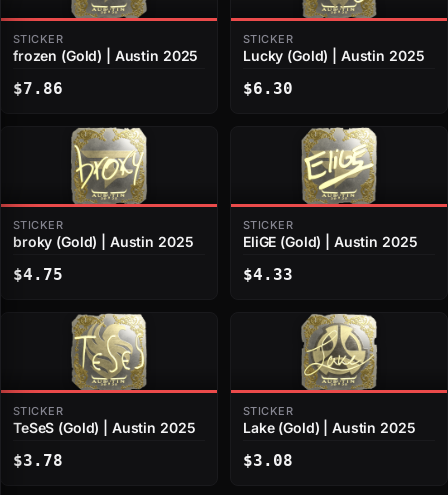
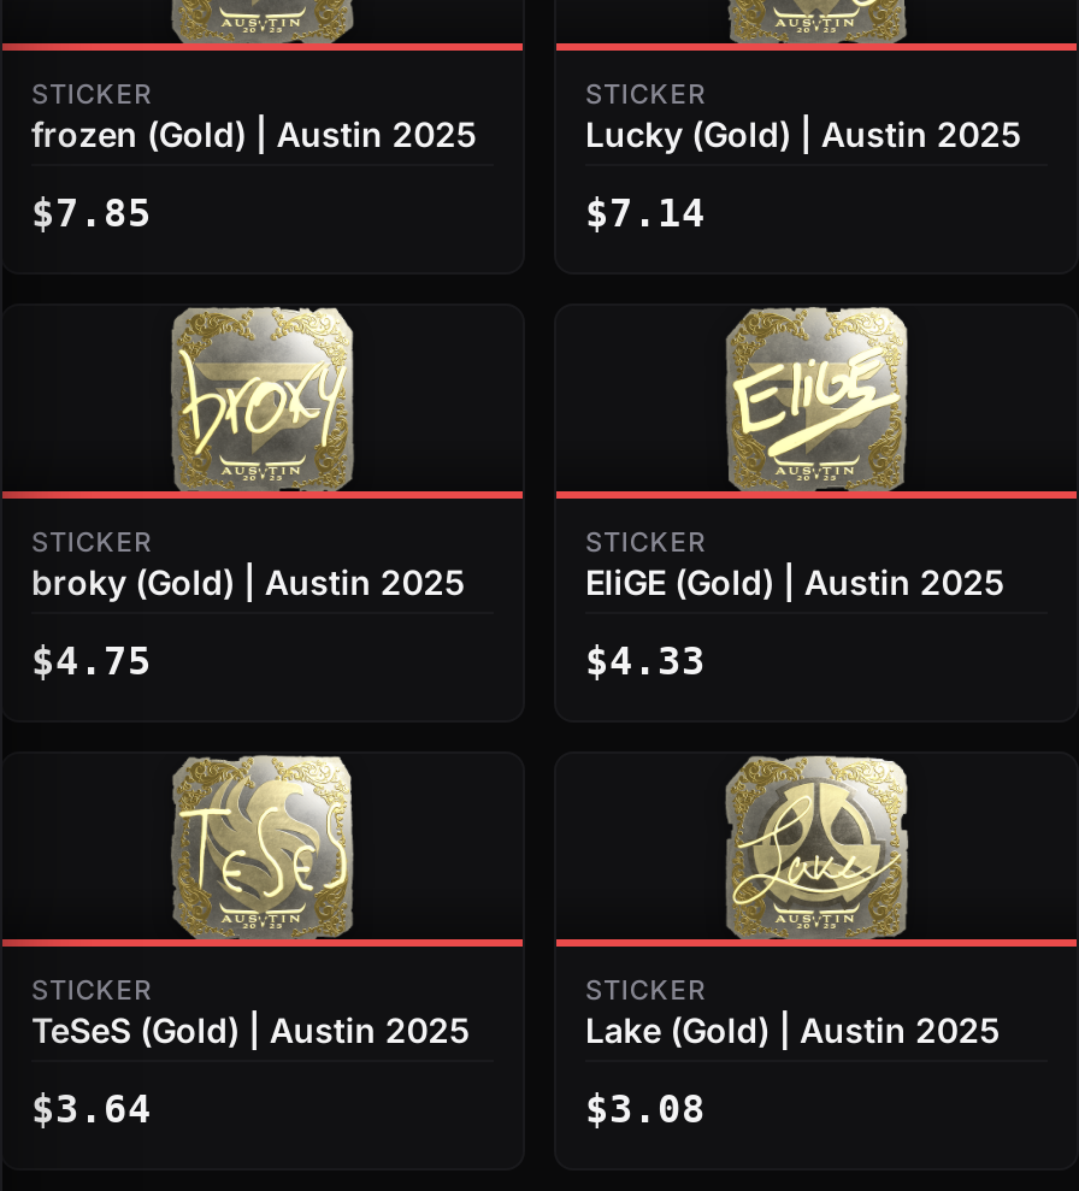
- $7.86
+ $7.85

- $6.30
+ $7.14

- $3.78
+ $3.64
